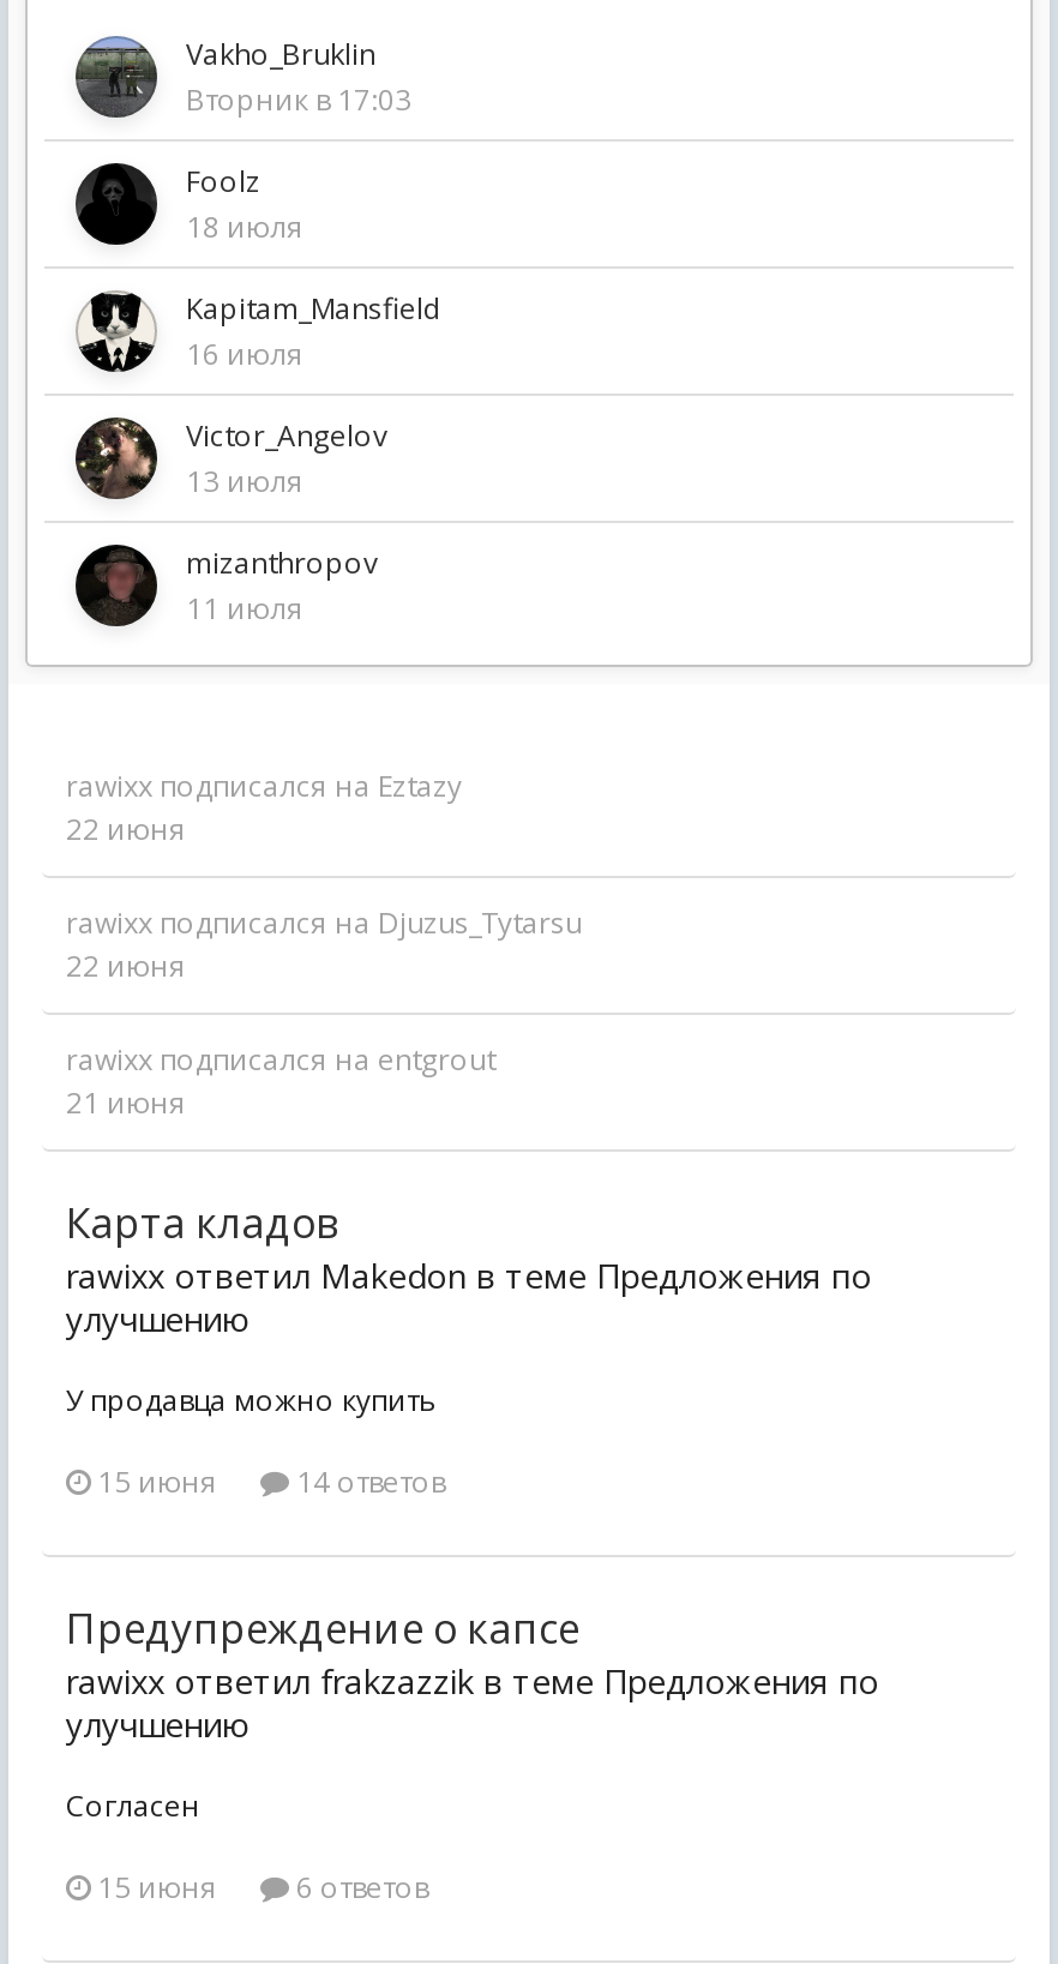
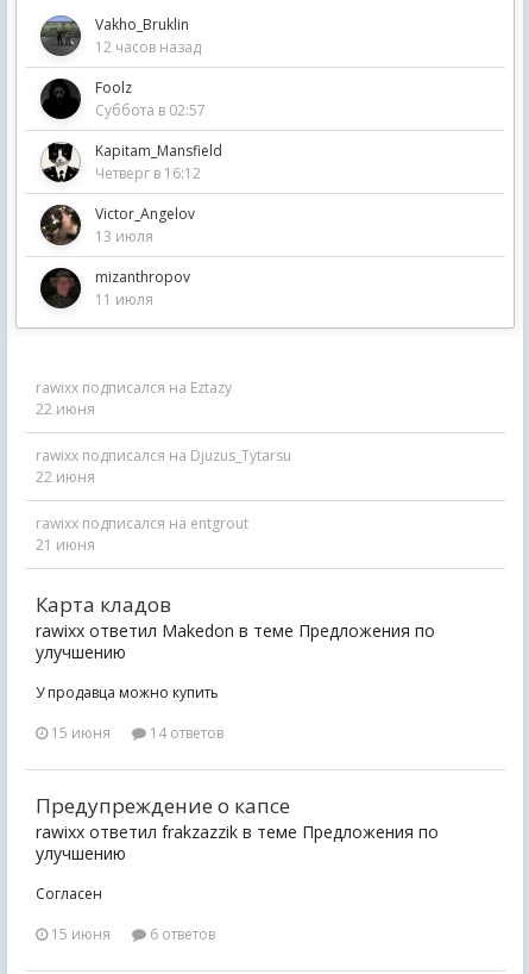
- Вторник в 17:03
+ 12 часов назад

- 18 июля
+ Суббота в 02:57

- 16 июля
+ Четверг в 16:12
